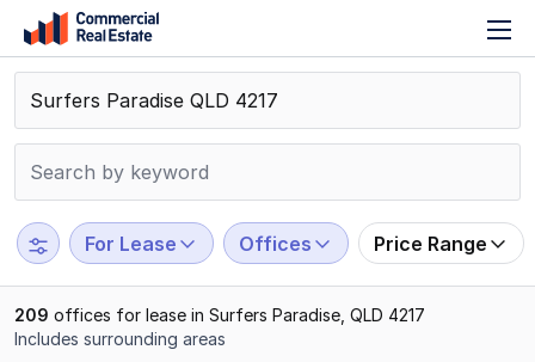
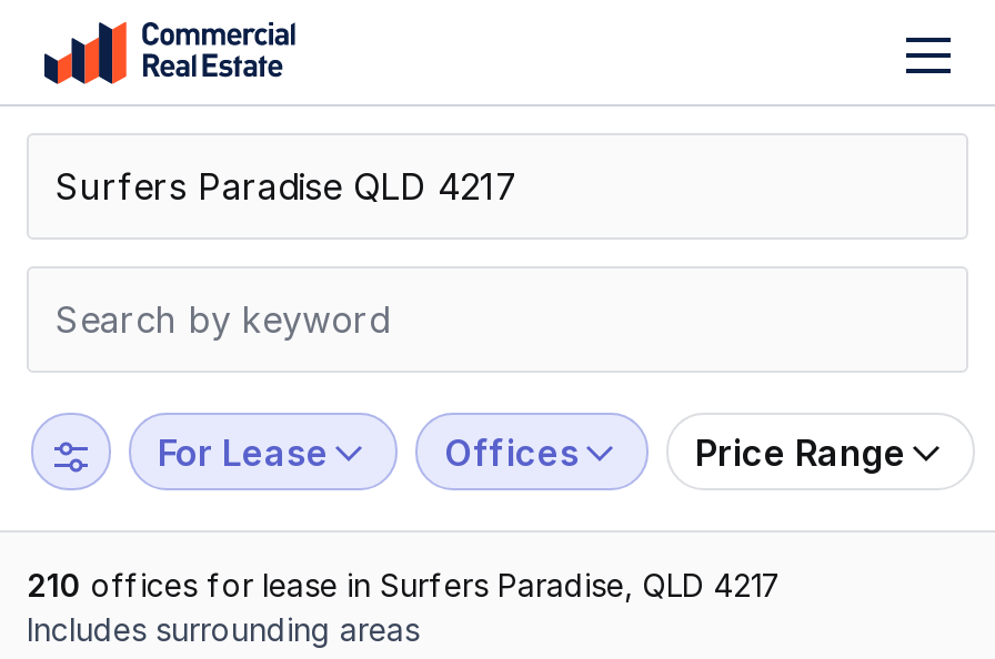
- 209 offices for lease in Surfers Paradise, QLD 4217
+ 210 offices for lease in Surfers Paradise, QLD 4217
